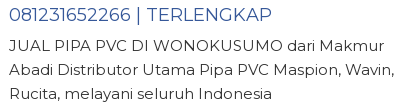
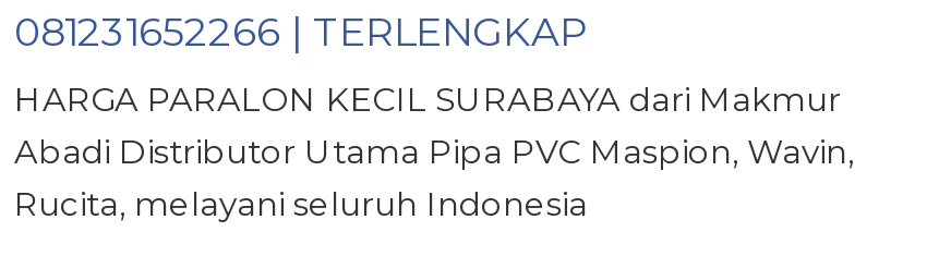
- JUAL PIPA PVC DI WONOKUSUMO dari Makmur
+ HARGA PARALON KECIL SURABAYA dari Makmur
